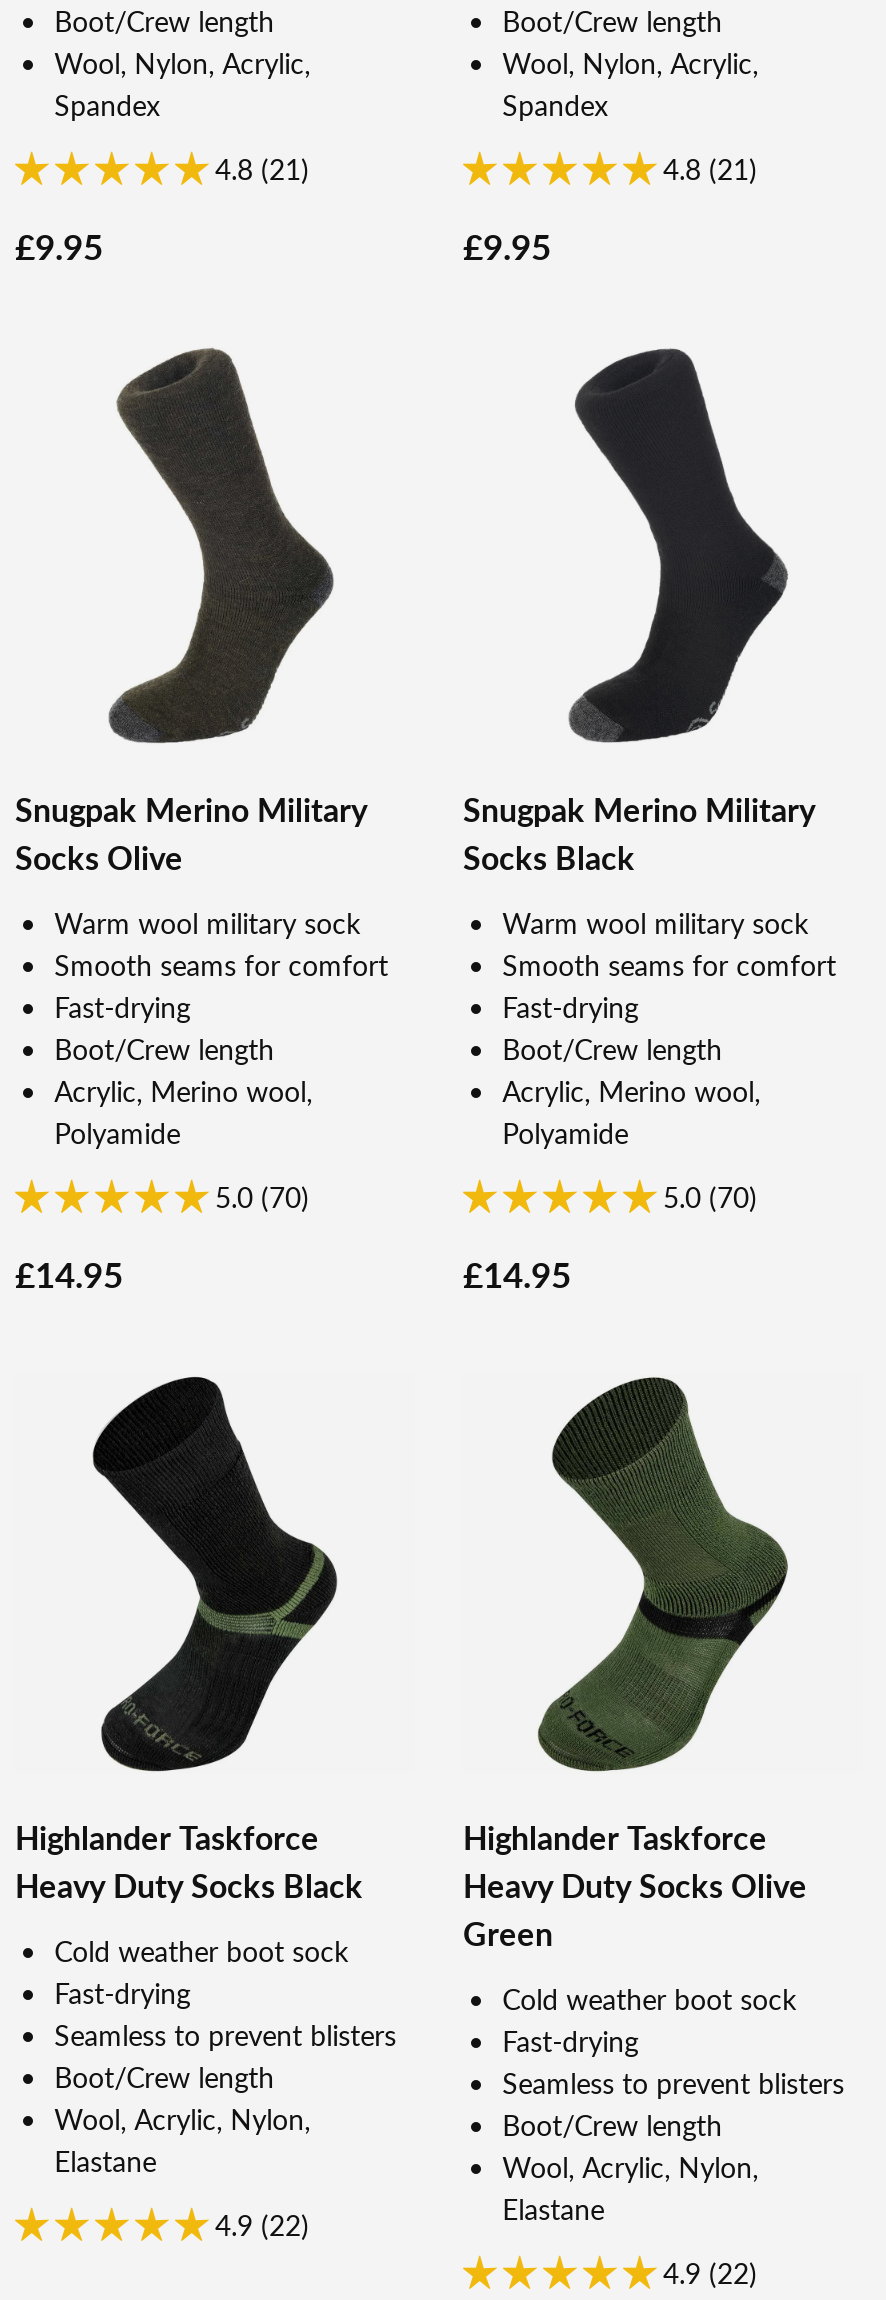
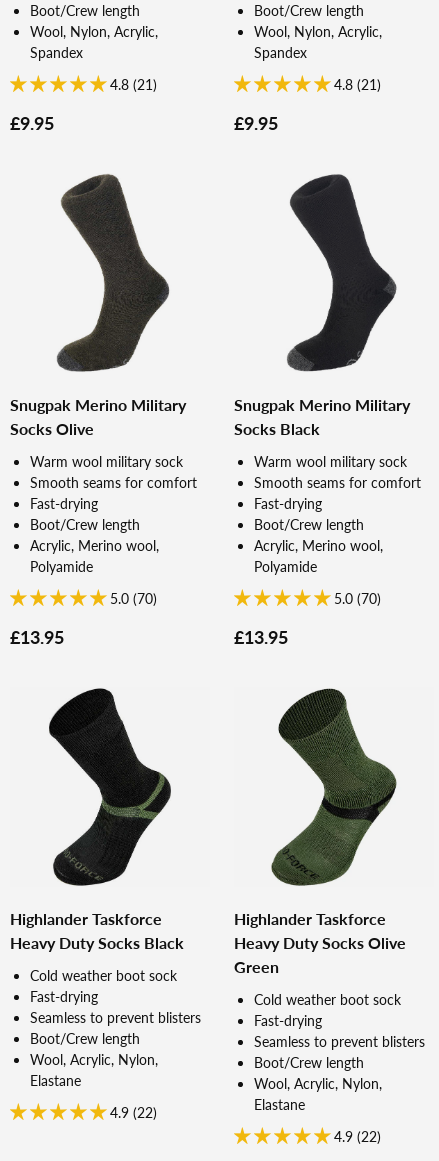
- £14.95
+ £13.95

- £14.95
+ £13.95
